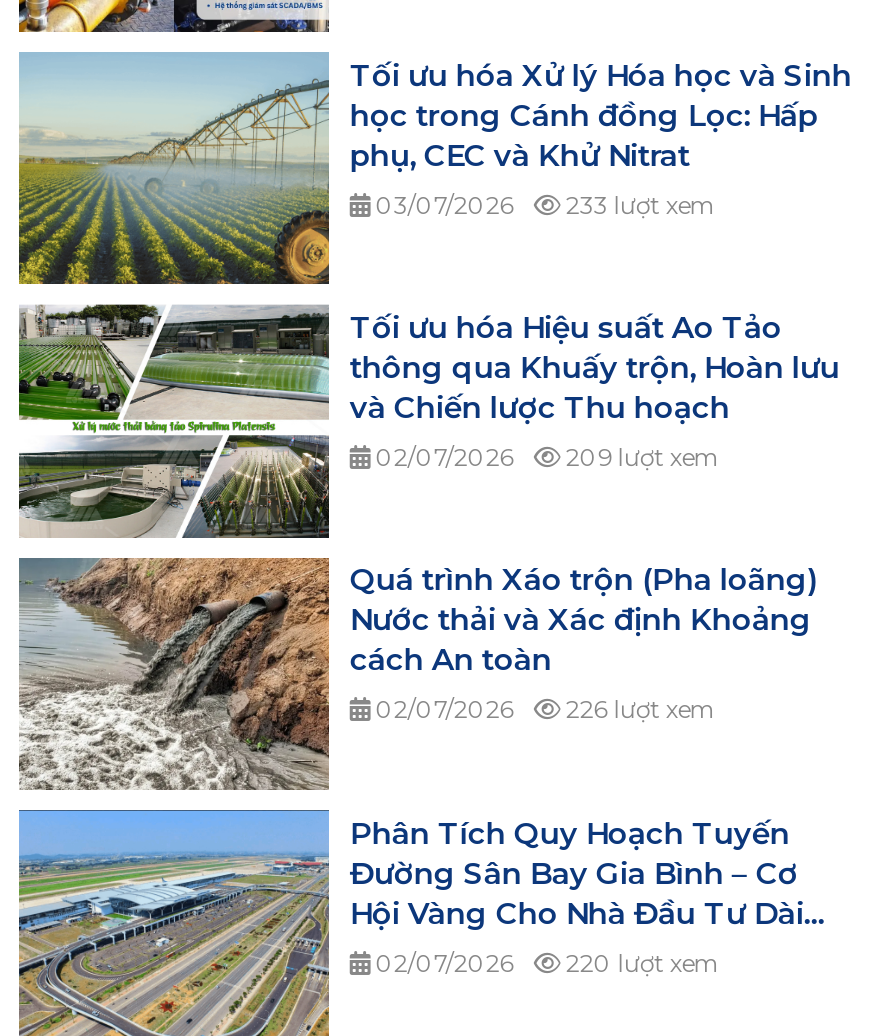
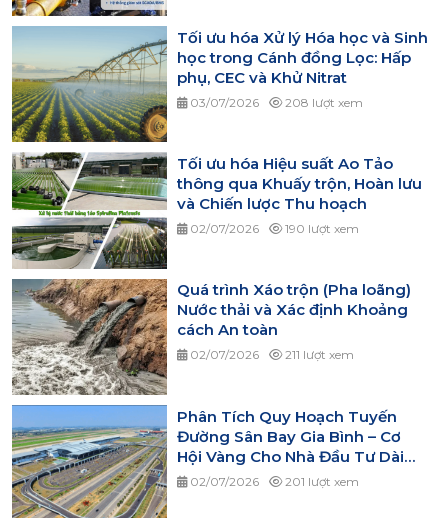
- 03/07/2026 233 lượt xem
+ 03/07/2026 208 lượt xem

- 02/07/2026 209 lượt xem
+ 02/07/2026 190 lượt xem

- 02/07/2026 226 lượt xem
+ 02/07/2026 211 lượt xem

- 220 lượt xem
+ 201 lượt xem
